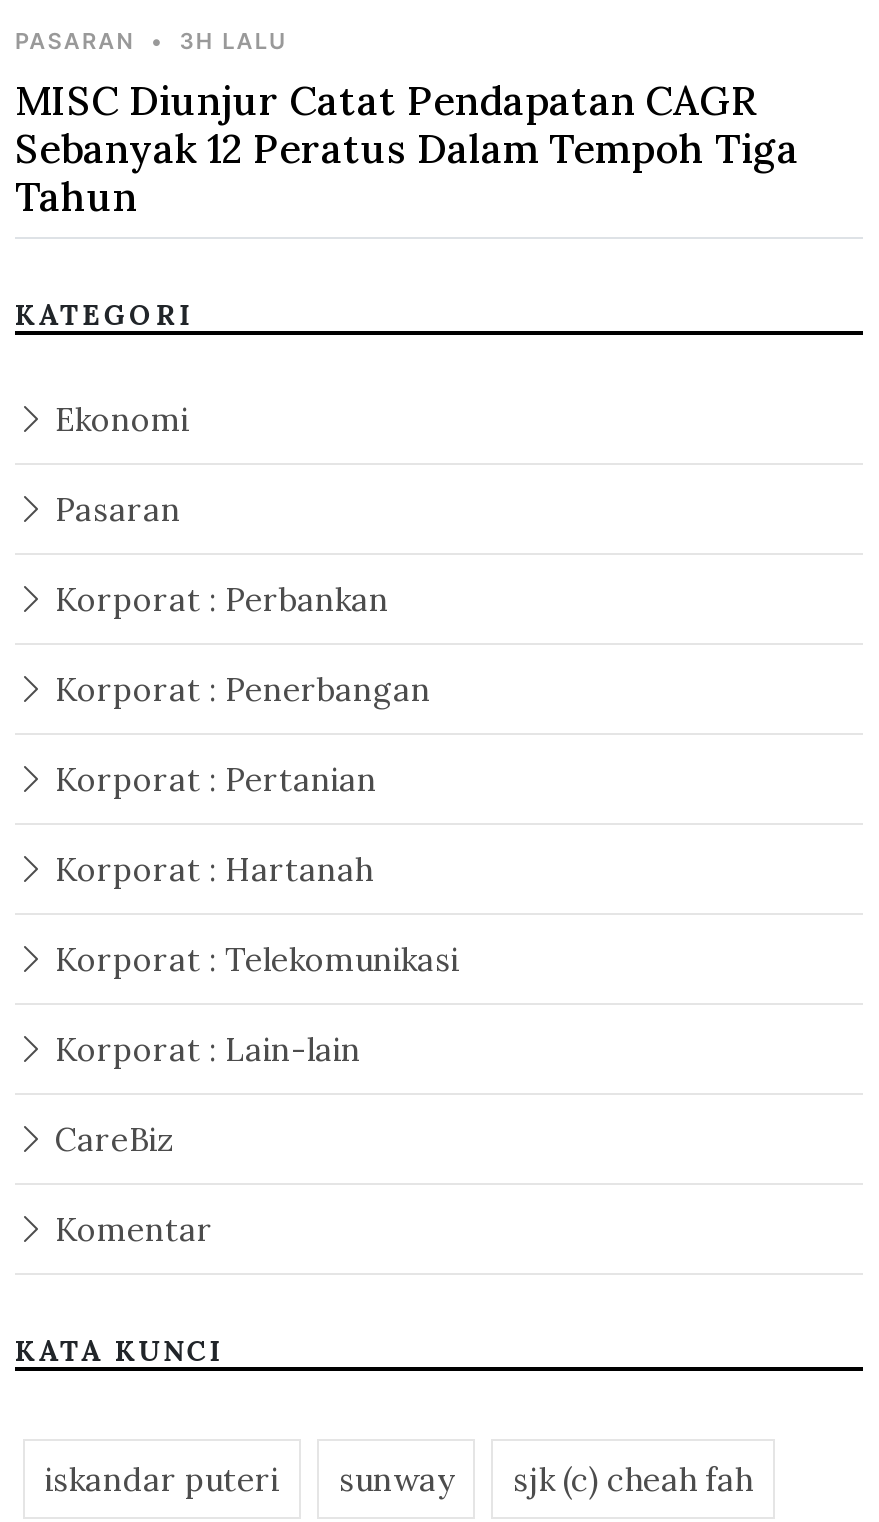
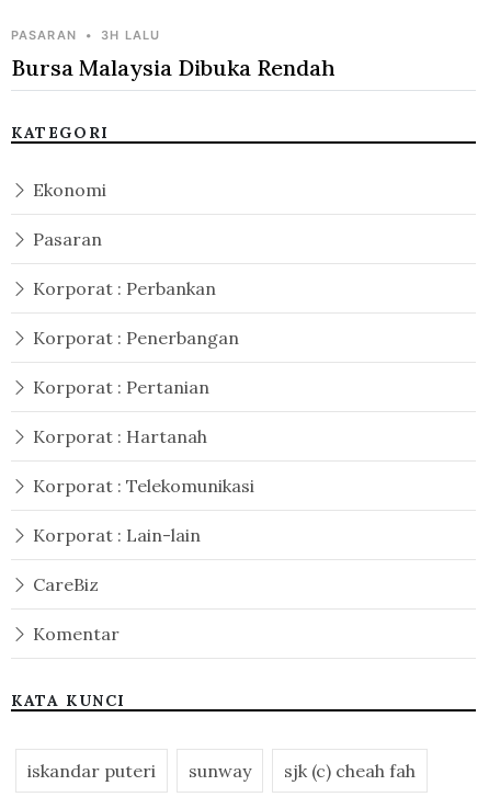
- MISC Diunjur Catat Pendapatan CAGR
- Sebanyak 12 Peratus Dalam Tempoh Tiga
- Tahun
+ Bursa Malaysia Dibuka Rendah
